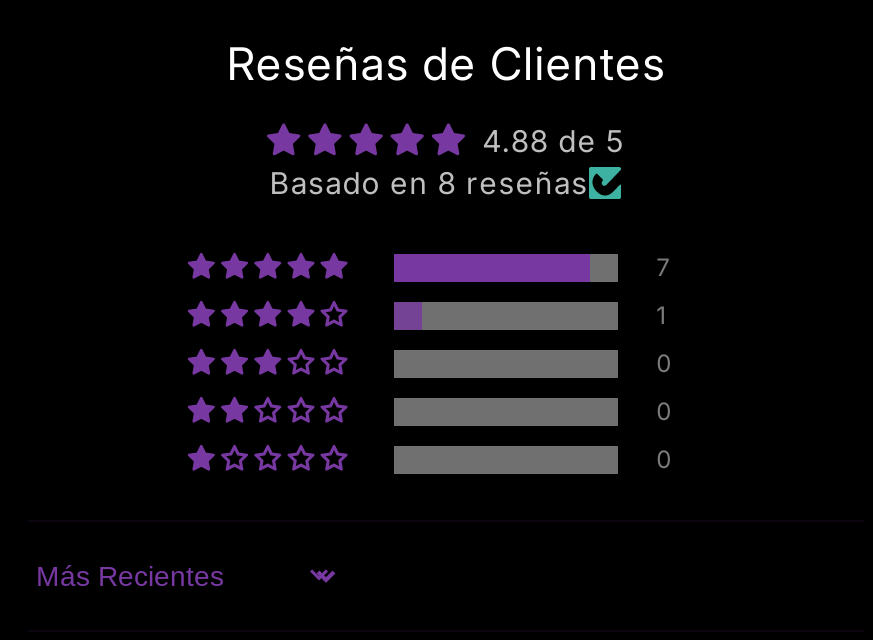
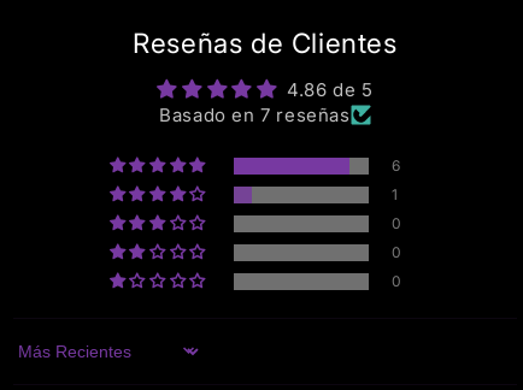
- 4.88 de 5
+ 4.86 de 5

- Basado en 8 reseñas
+ Basado en 7 reseñas

- 7
+ 6
